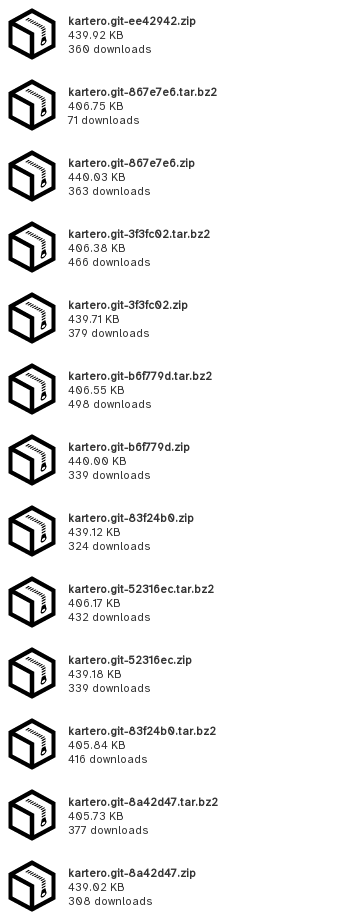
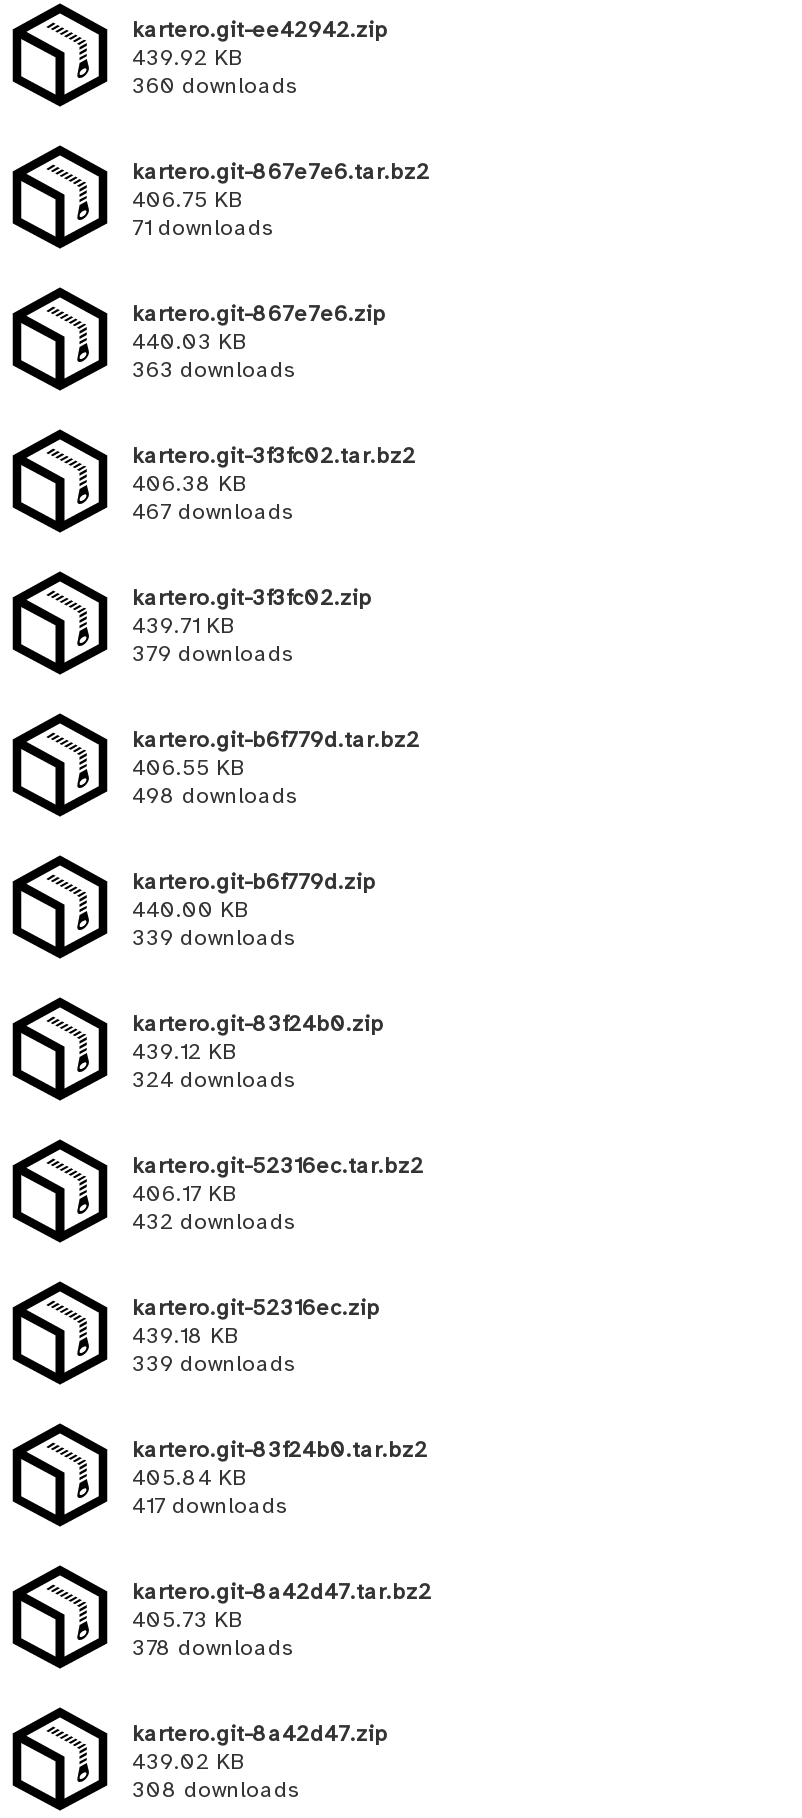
- 466 downloads
+ 467 downloads

- 416 downloads
+ 417 downloads

- 377 downloads
+ 378 downloads
